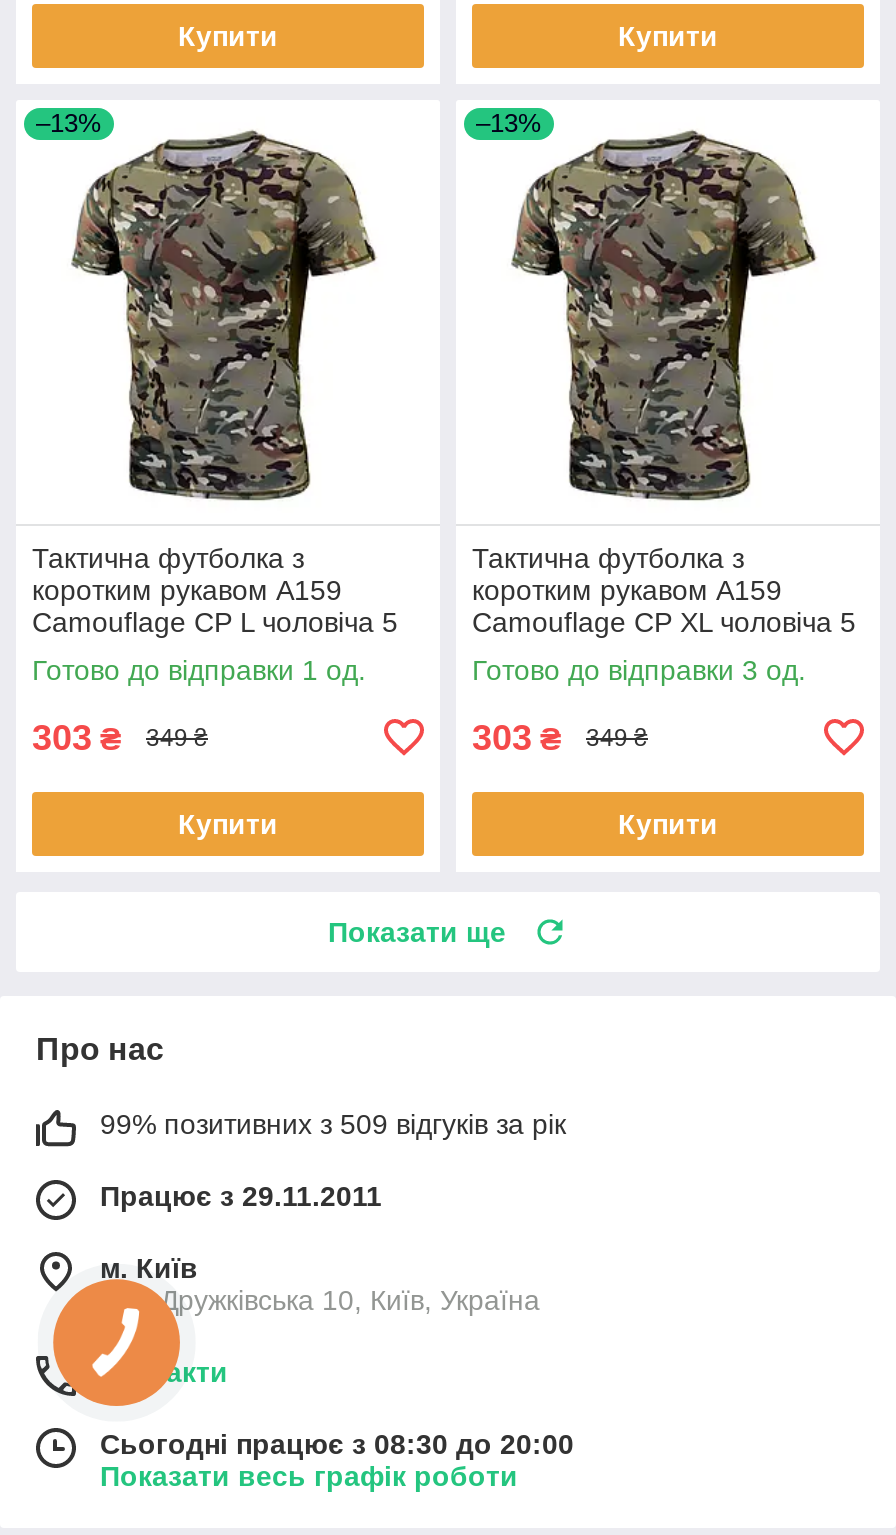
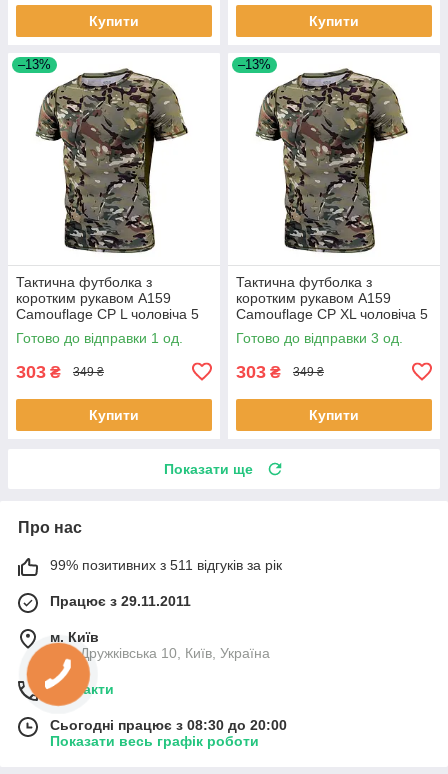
- 99% позитивних з 509 відгуків за рік
+ 99% позитивних з 511 відгуків за рік
